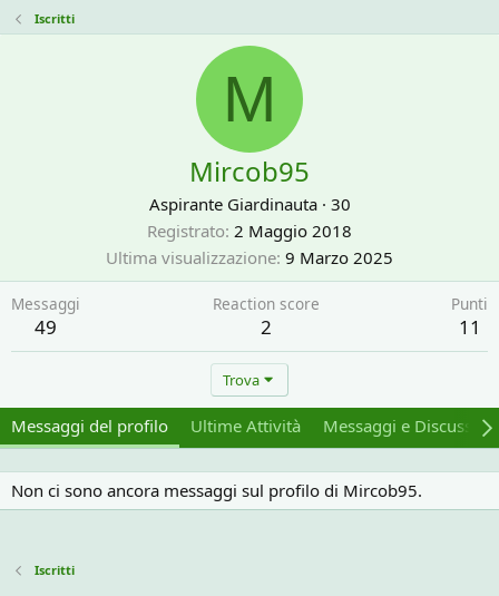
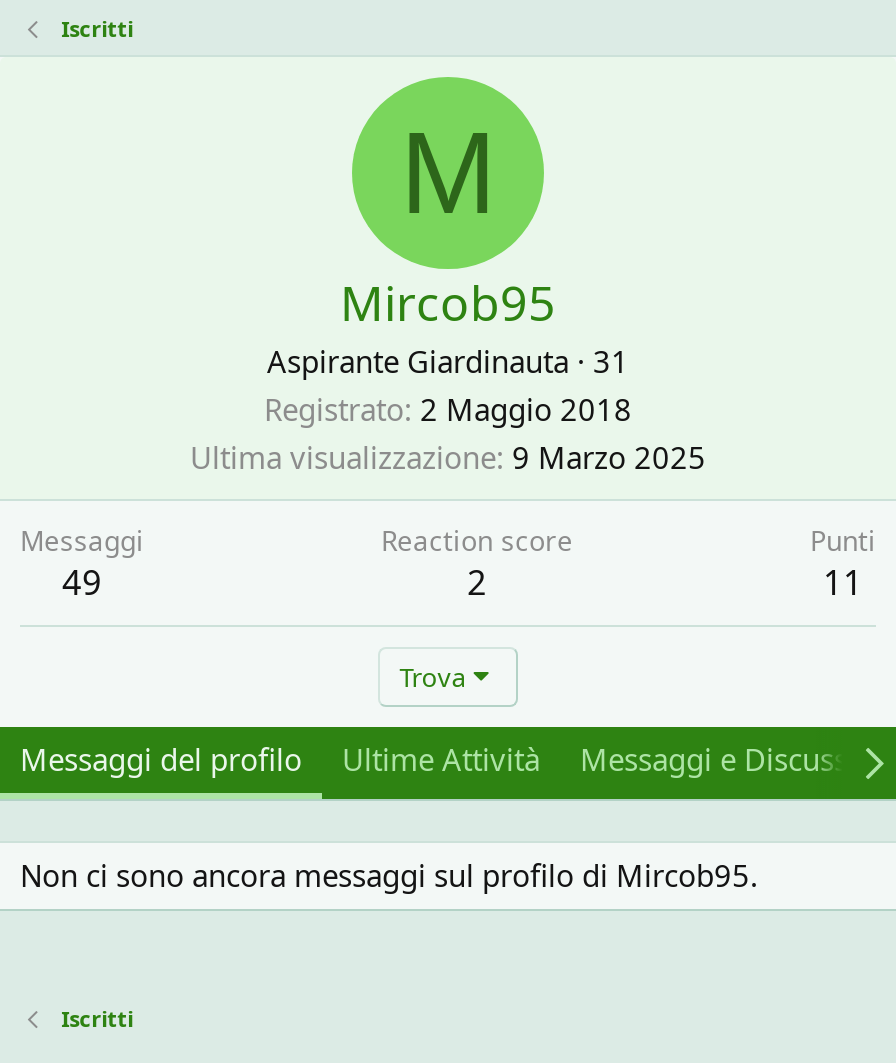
- Aspirante Giardinauta · 30
+ Aspirante Giardinauta · 31
